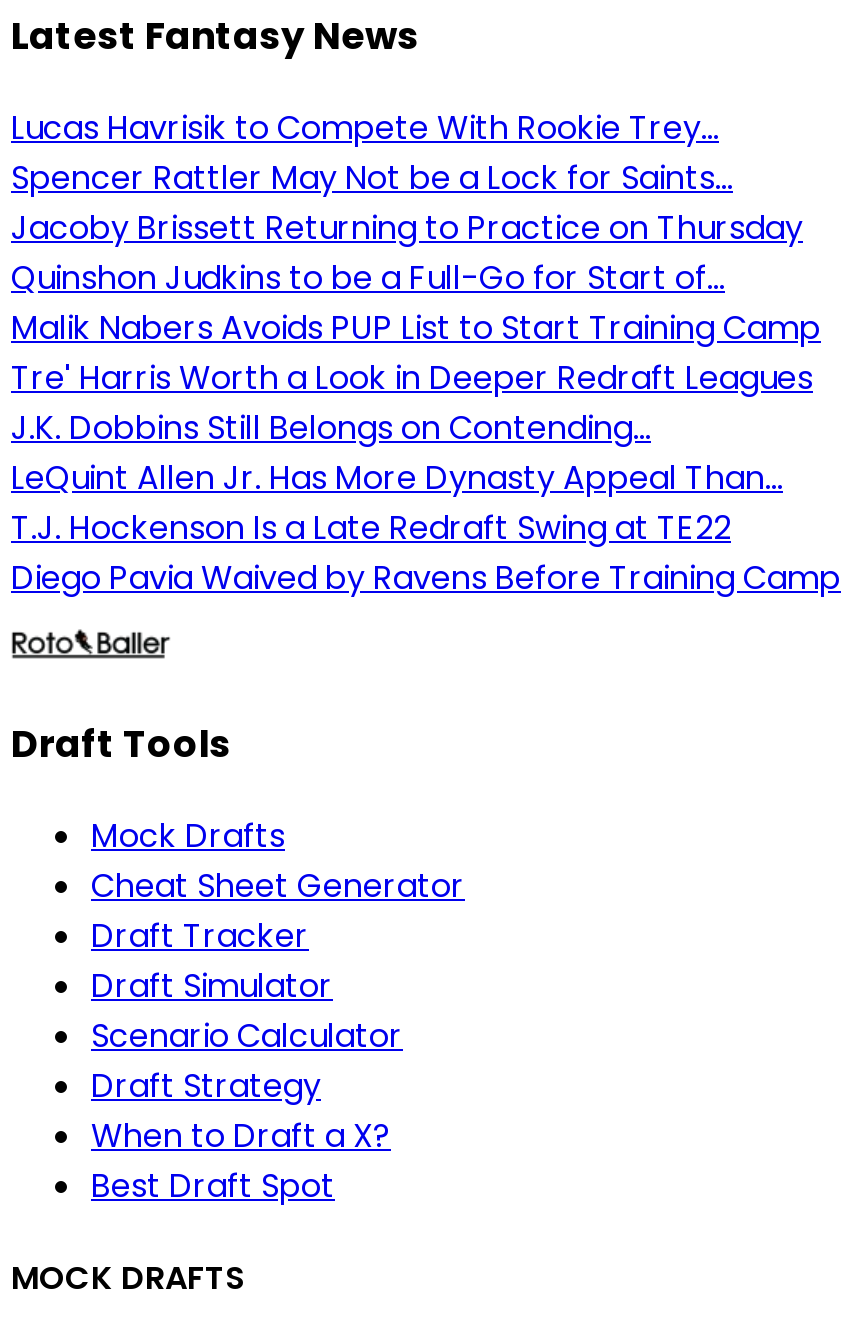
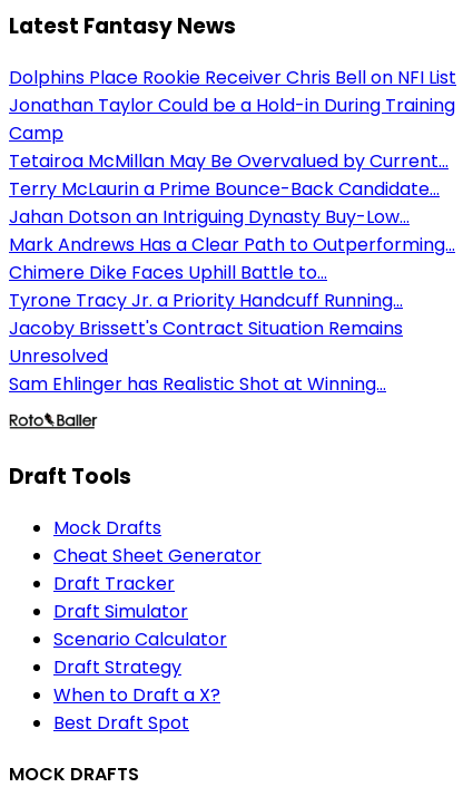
- Lucas Havrisik to Compete With Rookie Trey...
- Spencer Rattler May Not be a Lock for Saints...
- Jacoby Brissett Returning to Practice on Thursday
- Quinshon Judkins to be a Full-Go for Start of...
- Malik Nabers Avoids PUP List to Start Training Camp
- Tre' Harris Worth a Look in Deeper Redraft Leagues
- J.K. Dobbins Still Belongs on Contending...
- LeQuint Allen Jr. Has More Dynasty Appeal Than...
- T.J. Hockenson Is a Late Redraft Swing at TE22
- Diego Pavia Waived by Ravens Before Training Camp
+ Dolphins Place Rookie Receiver Chris Bell on NFI List
+ Jonathan Taylor Could be a Hold-in During Training
+ Camp
+ Tetairoa McMillan May Be Overvalued by Current...
+ Terry McLaurin a Prime Bounce-Back Candidate...
+ Jahan Dotson an Intriguing Dynasty Buy-Low...
+ Mark Andrews Has a Clear Path to Outperforming...
+ Chimere Dike Faces Uphill Battle to...
+ Tyrone Tracy Jr. a Priority Handcuff Running...
+ Jacoby Brissett's Contract Situation Remains
+ Unresolved
+ Sam Ehlinger has Realistic Shot at Winning...
